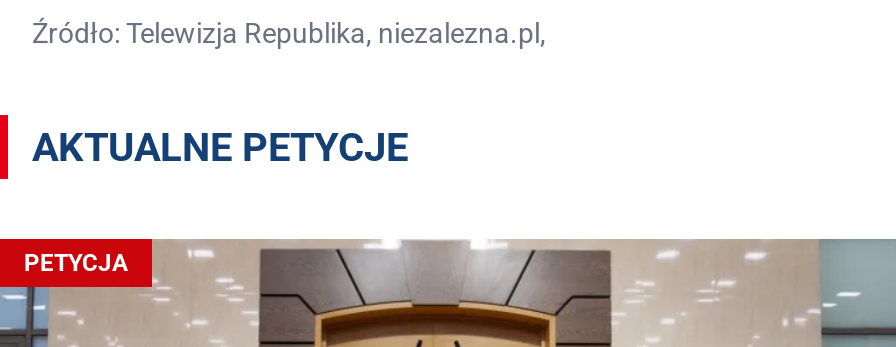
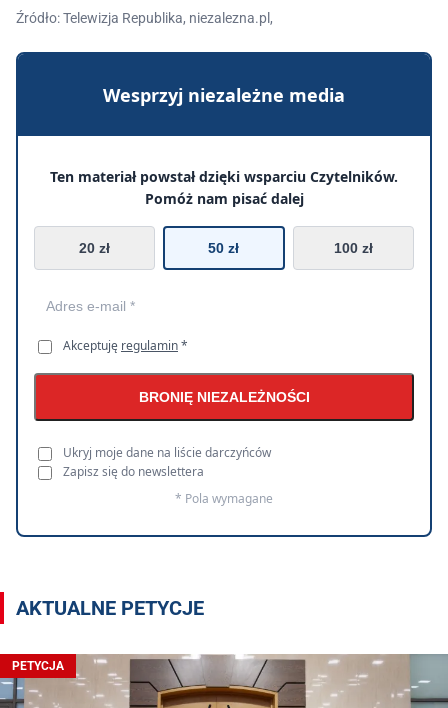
+ [image]
+ Wesprzyj niezależne media
+ Ten materiał powstał dzięki wsparciu Czytelników.
+ Pomóż nam pisać dalej
+ 20 zł
+ 50 zł
+ 100 zł

+ Akceptuję regulamin *
+ BRONIĘ NIEZALEŻNOŚCI
+ Ukryj moje dane na liście darczyńców
+ Zapisz się do newslettera
+ * Pola wymagane
